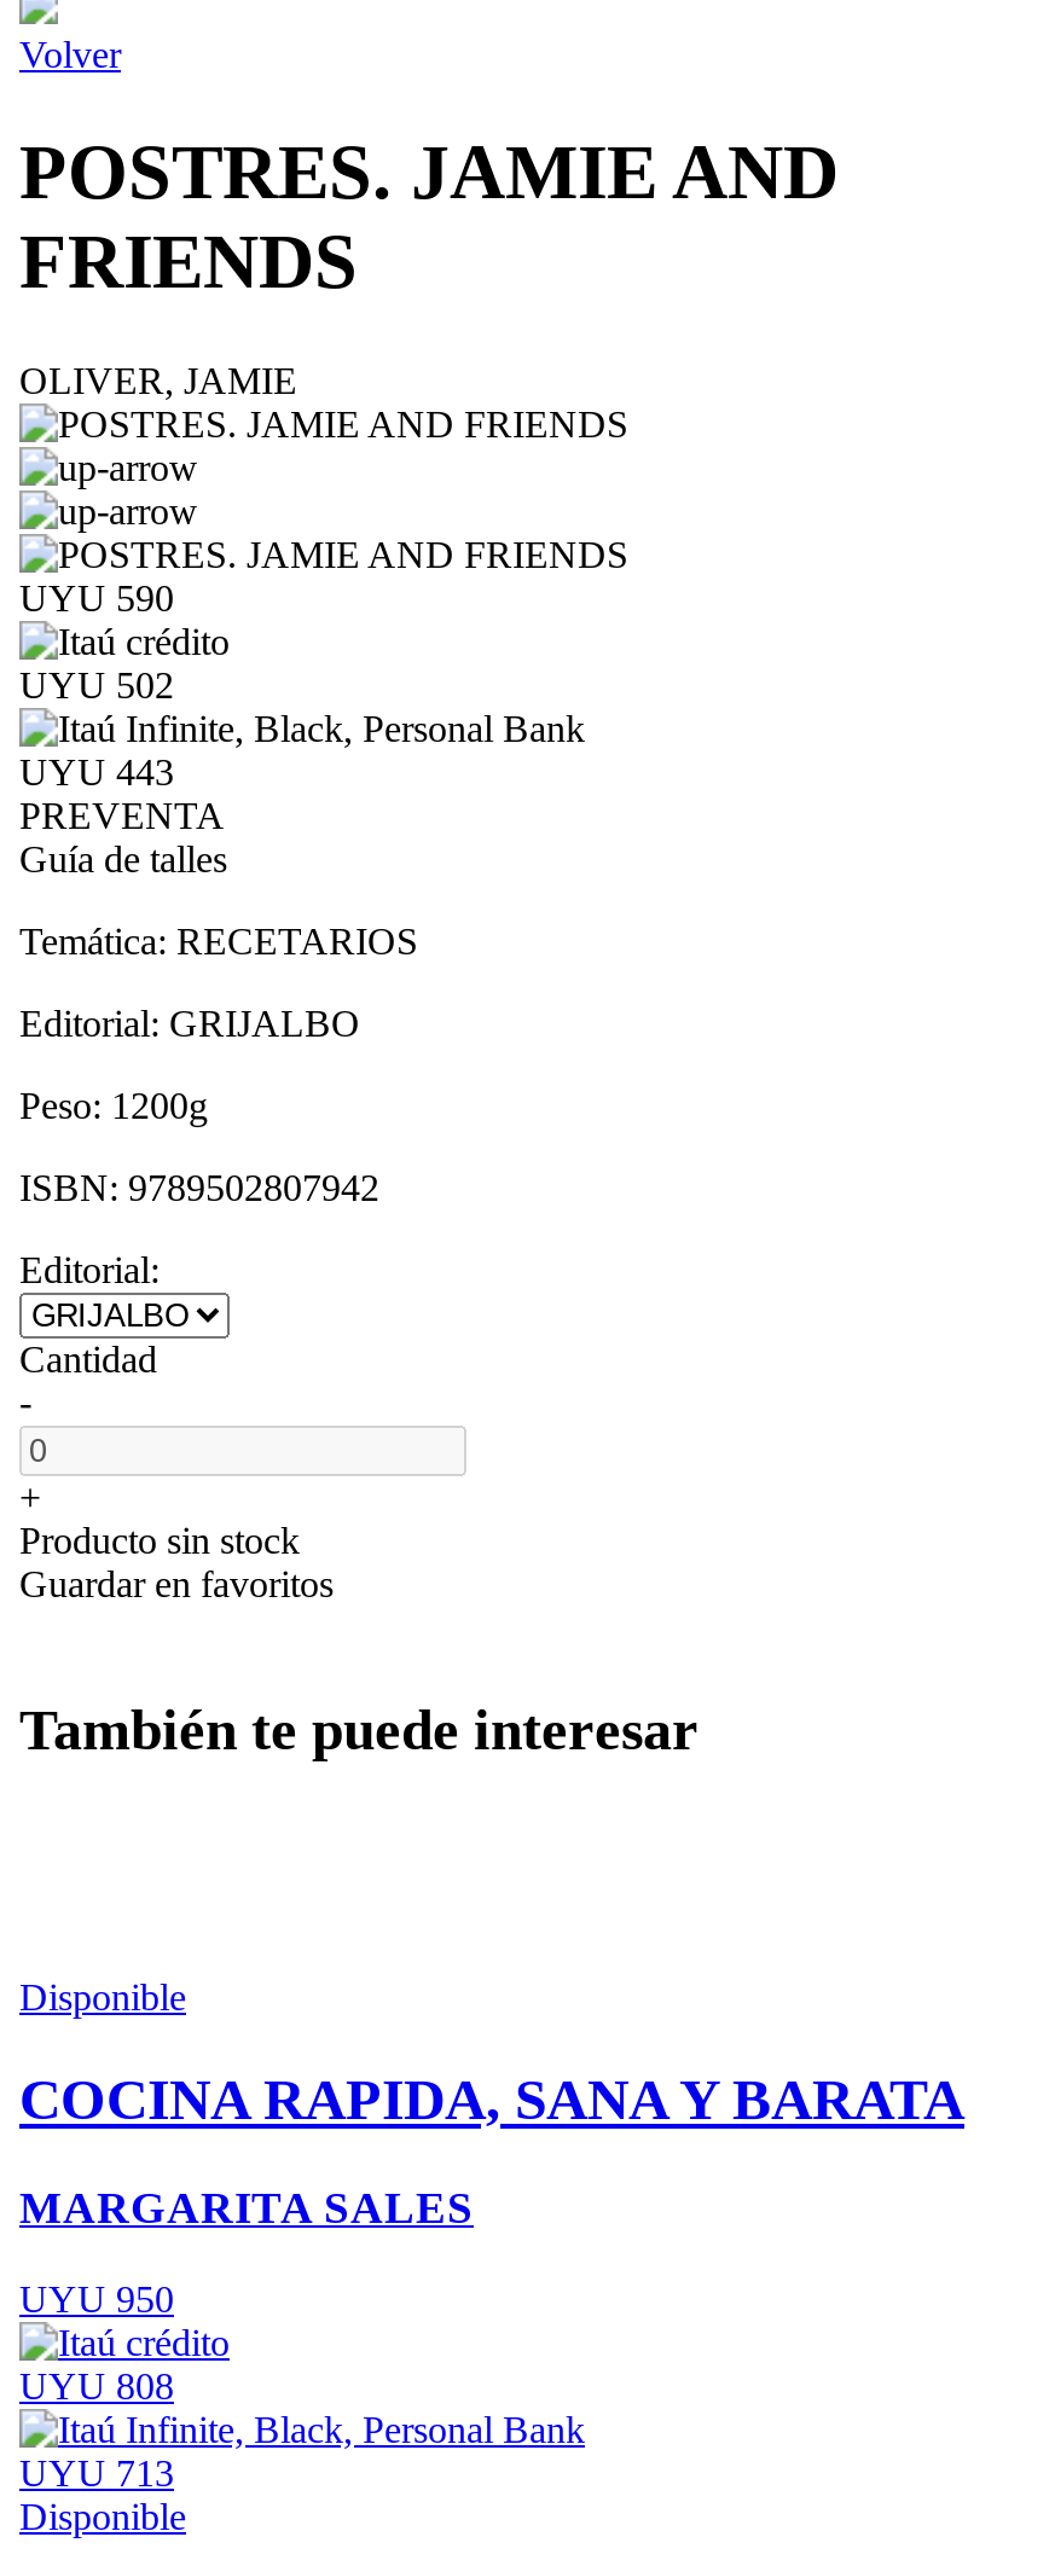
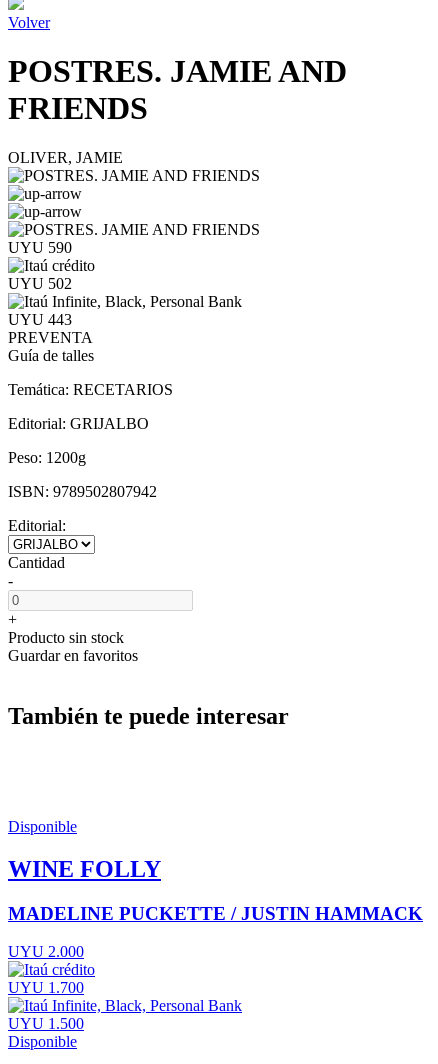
- COCINA RAPIDA, SANA Y BARATA
+ WINE FOLLY

- MARGARITA SALES
+ MADELINE PUCKETTE / JUSTIN HAMMACK

- UYU 950
+ UYU 2.000

- UYU 808
+ UYU 1.700

- UYU 713
+ UYU 1.500
